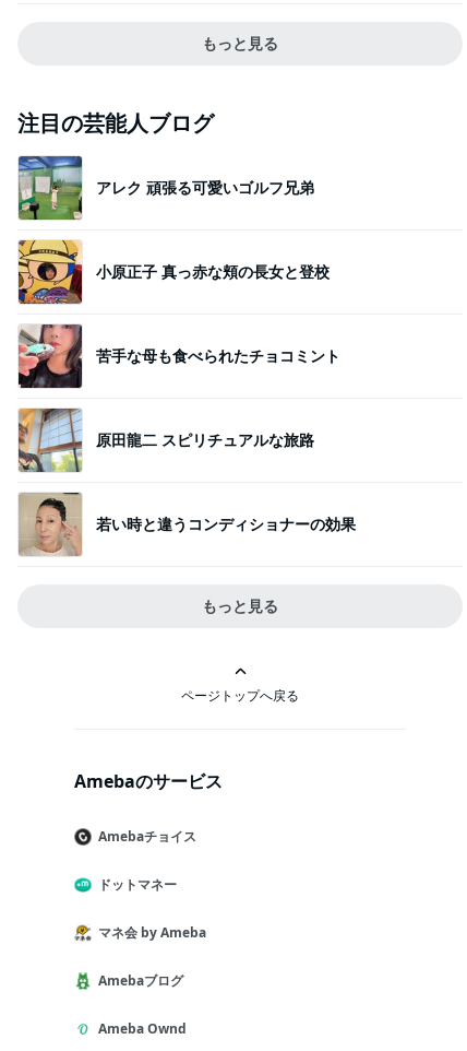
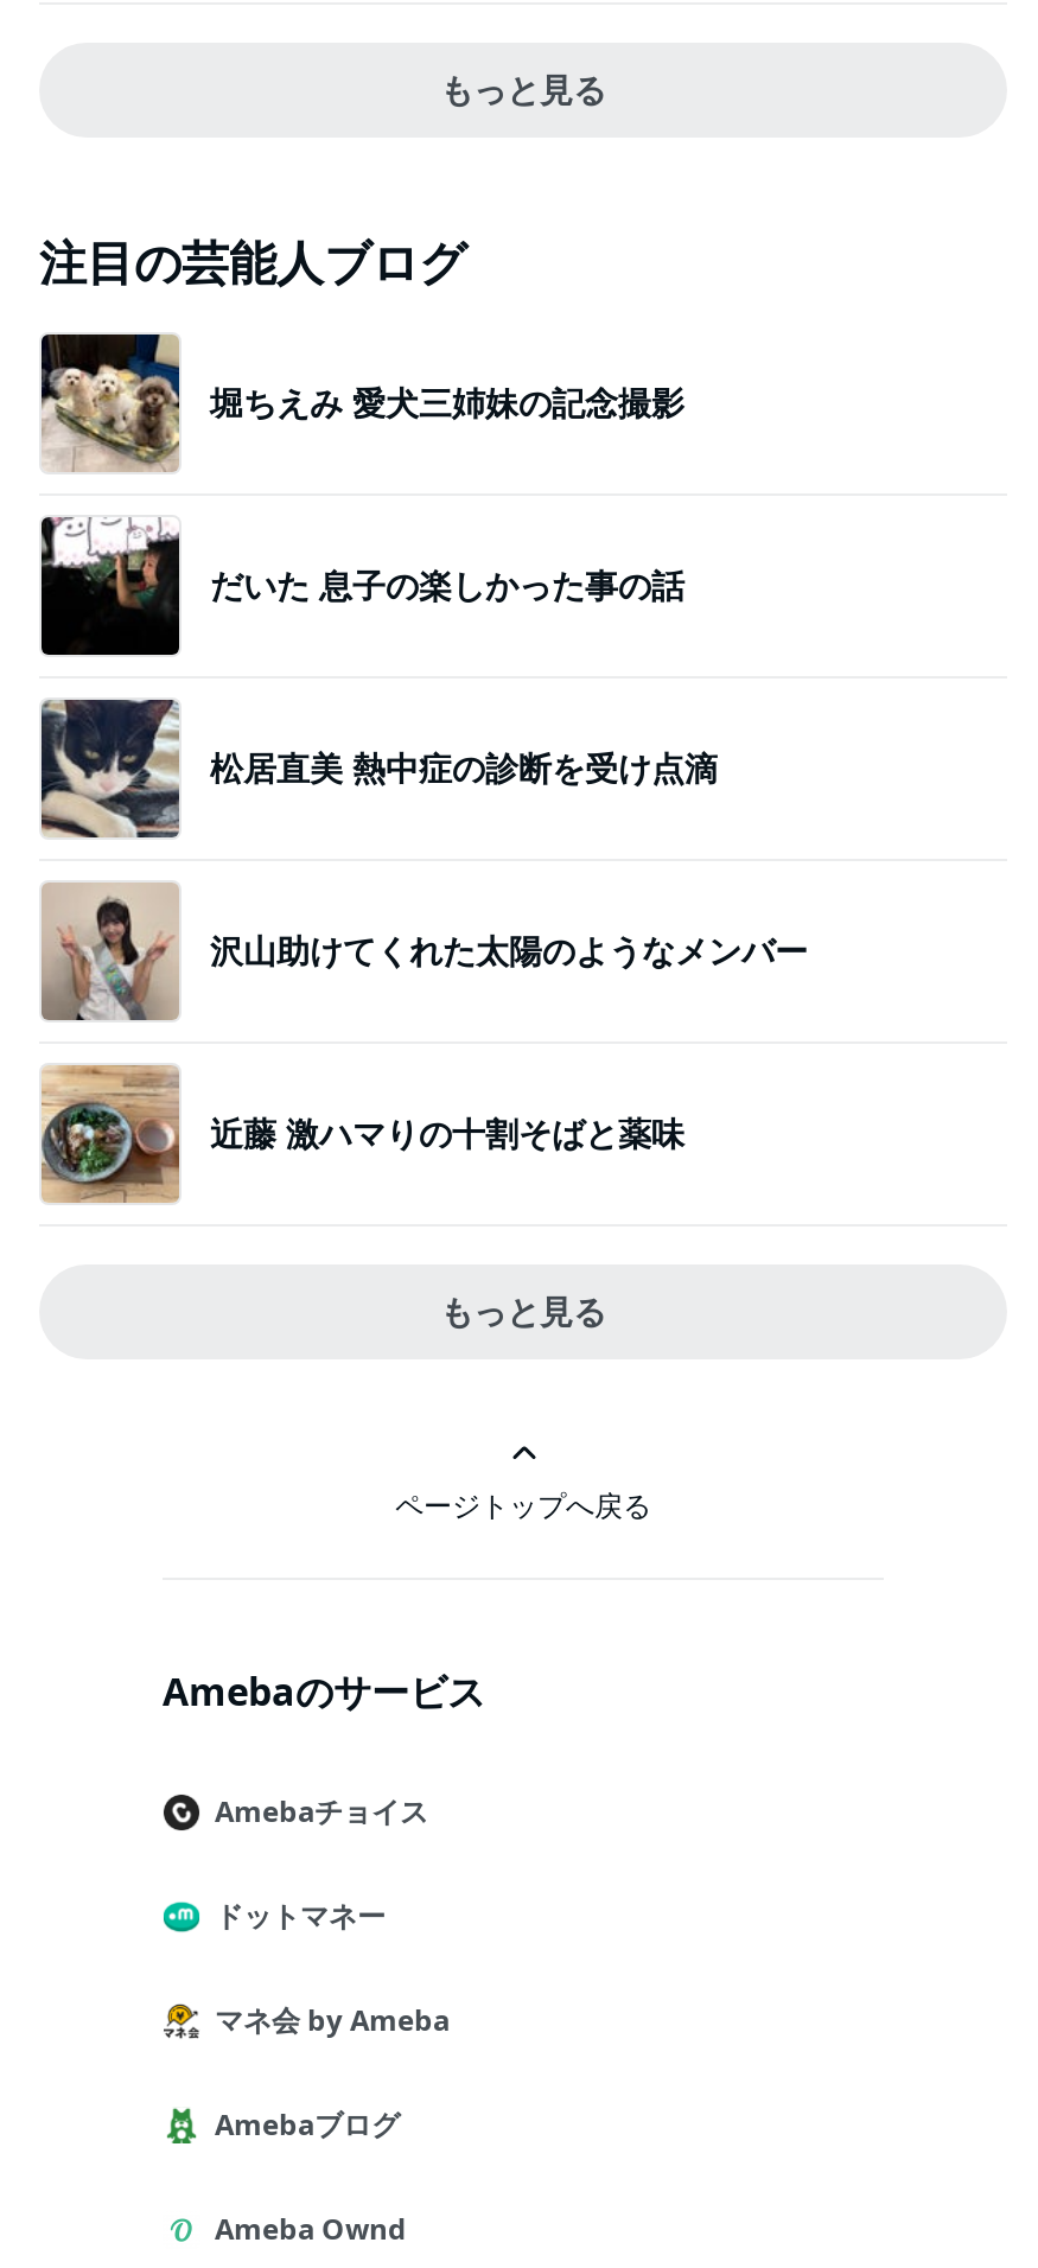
- [image]
- アレク 頑張る可愛いゴルフ兄弟
+ [image]
+ 堀ちえみ 愛犬三姉妹の記念撮影

- [image]
- 小原正子 真っ赤な頬の長女と登校
+ [image]
+ だいた 息子の楽しかった事の話

- [image]
- 苦手な母も食べられたチョコミント
+ [image]
+ 松居直美 熱中症の診断を受け点滴

- [image]
- 原田龍二 スピリチュアルな旅路
+ [image]
+ 沢山助けてくれた太陽のようなメンバー

- [image]
- 若い時と違うコンディショナーの効果
+ [image]
+ 近藤 激ハマりの十割そばと薬味
